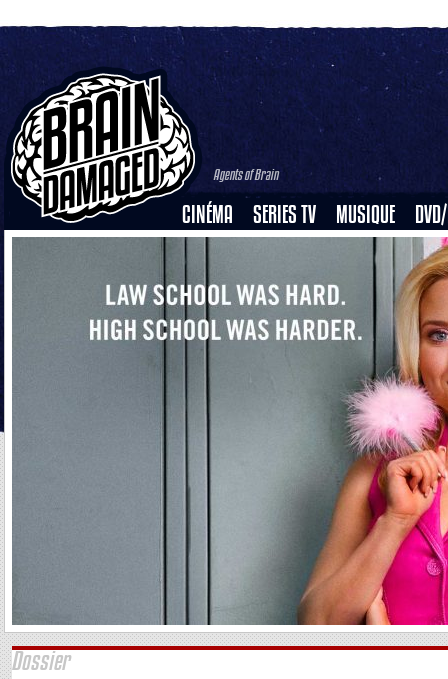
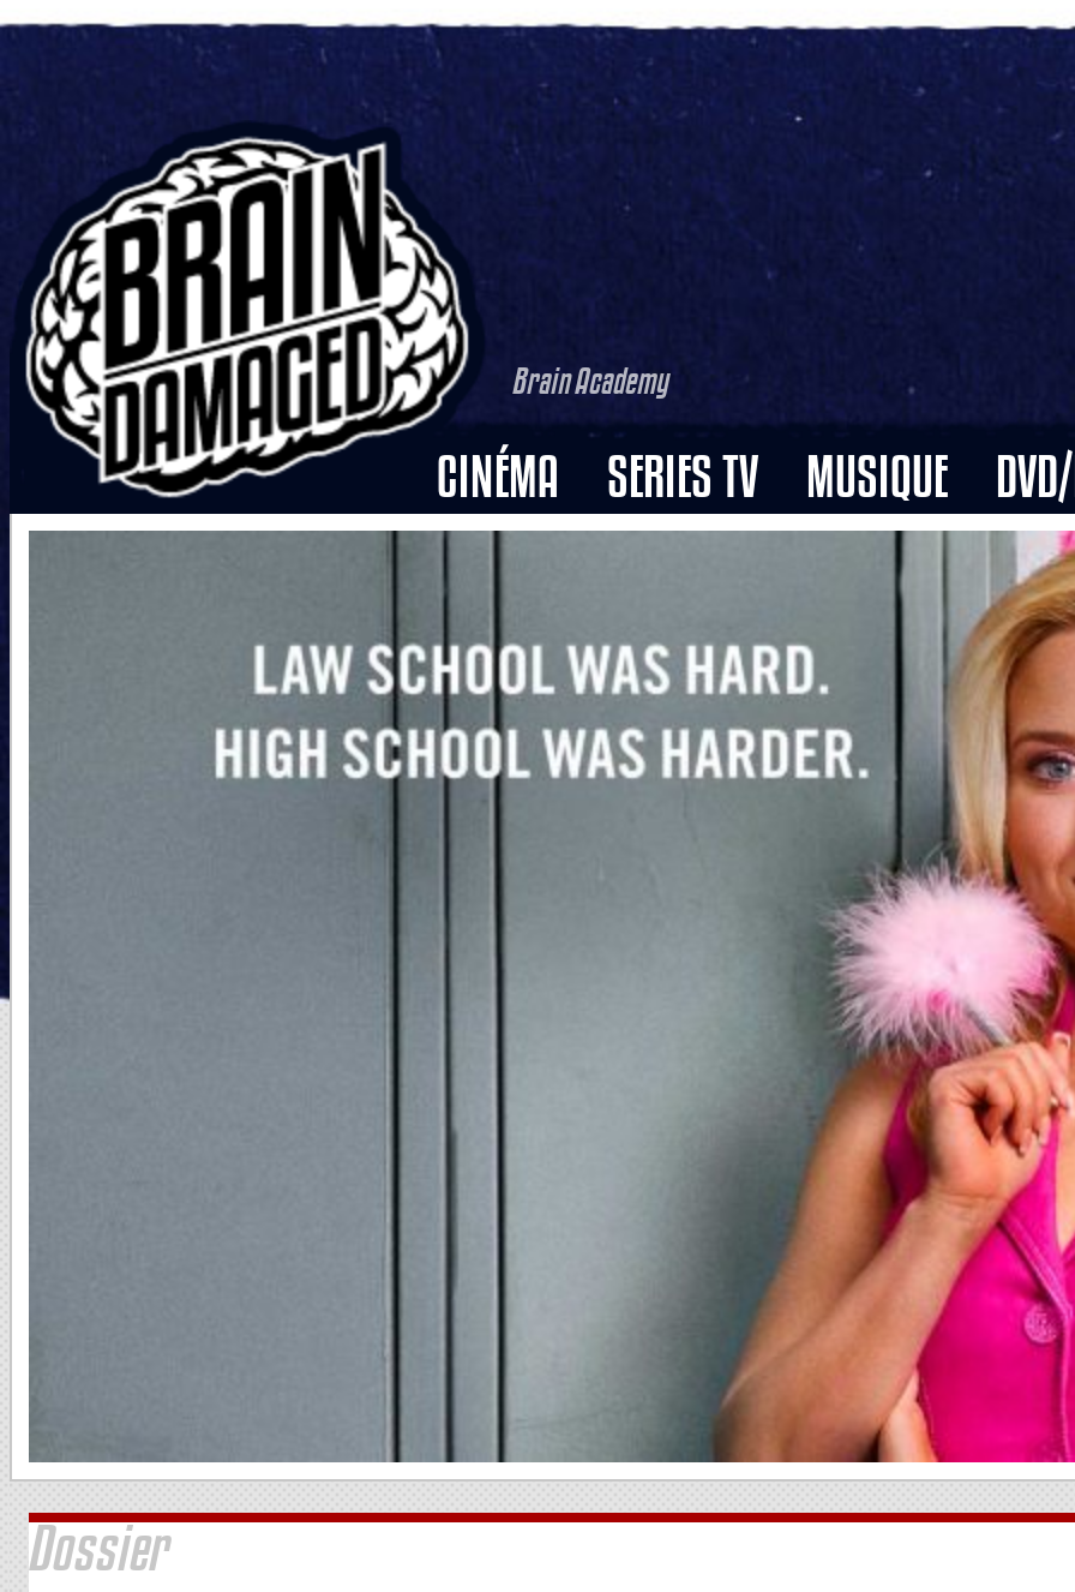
- Agents of Brain
+ Brain Academy
